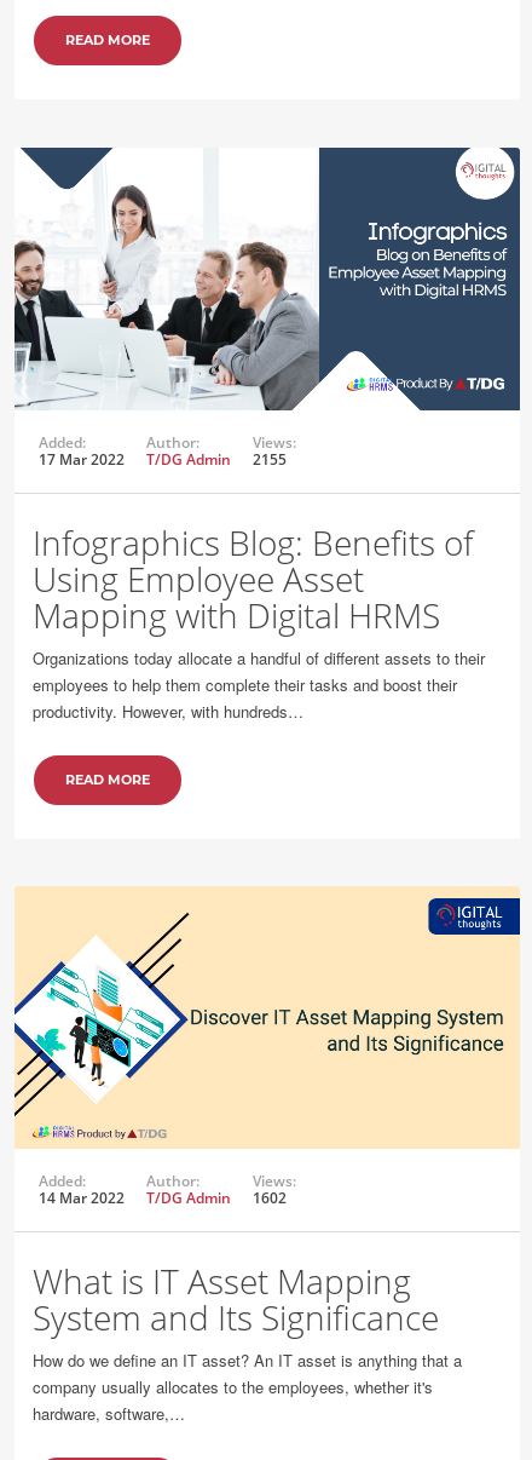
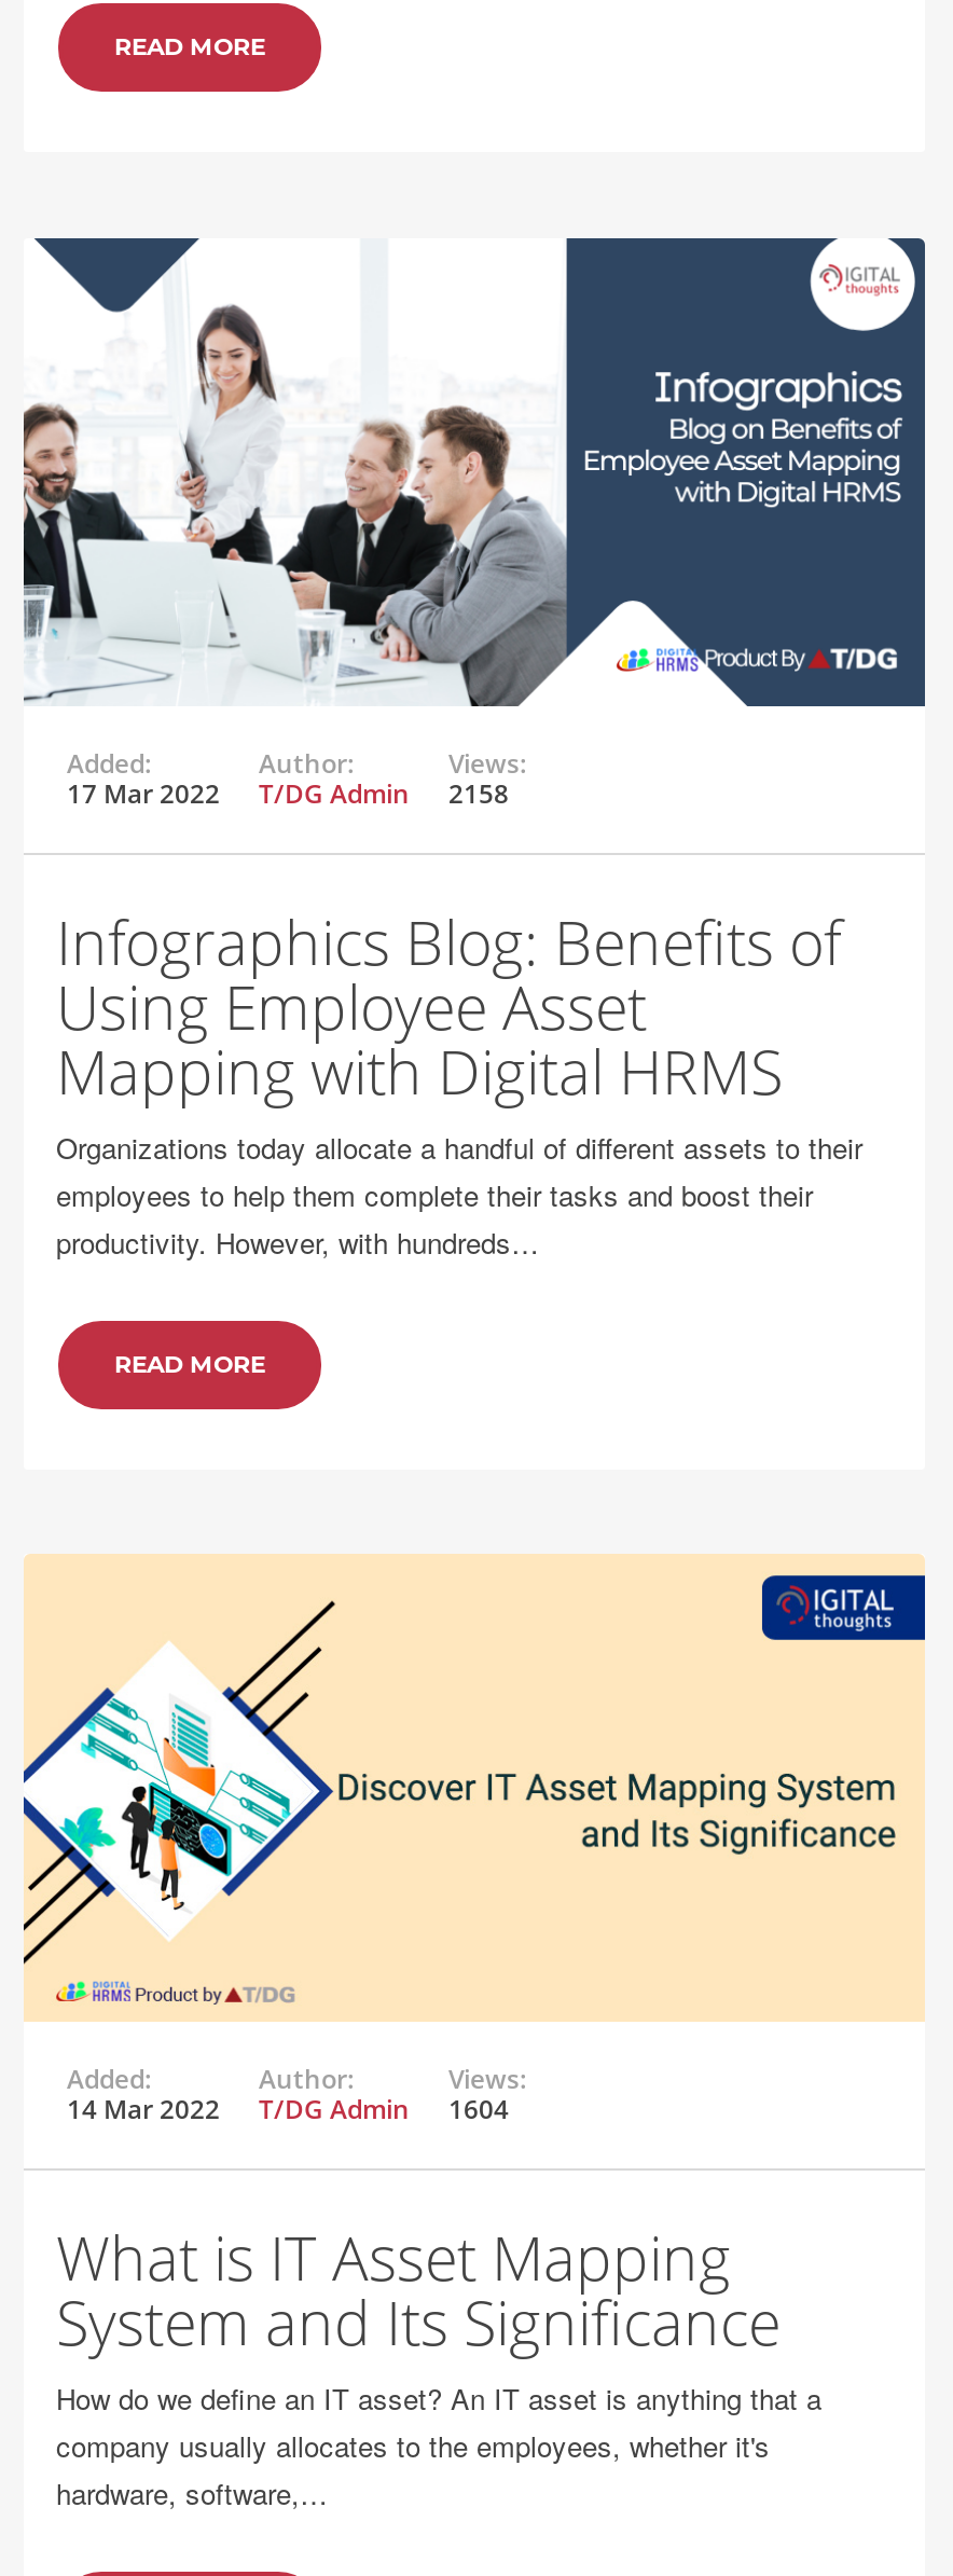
- 17 Mar 2022 T/DG Admin 2155
+ 17 Mar 2022 T/DG Admin 2158

- 14 Mar 2022 T/DG Admin 1602
+ 14 Mar 2022 T/DG Admin 1604
